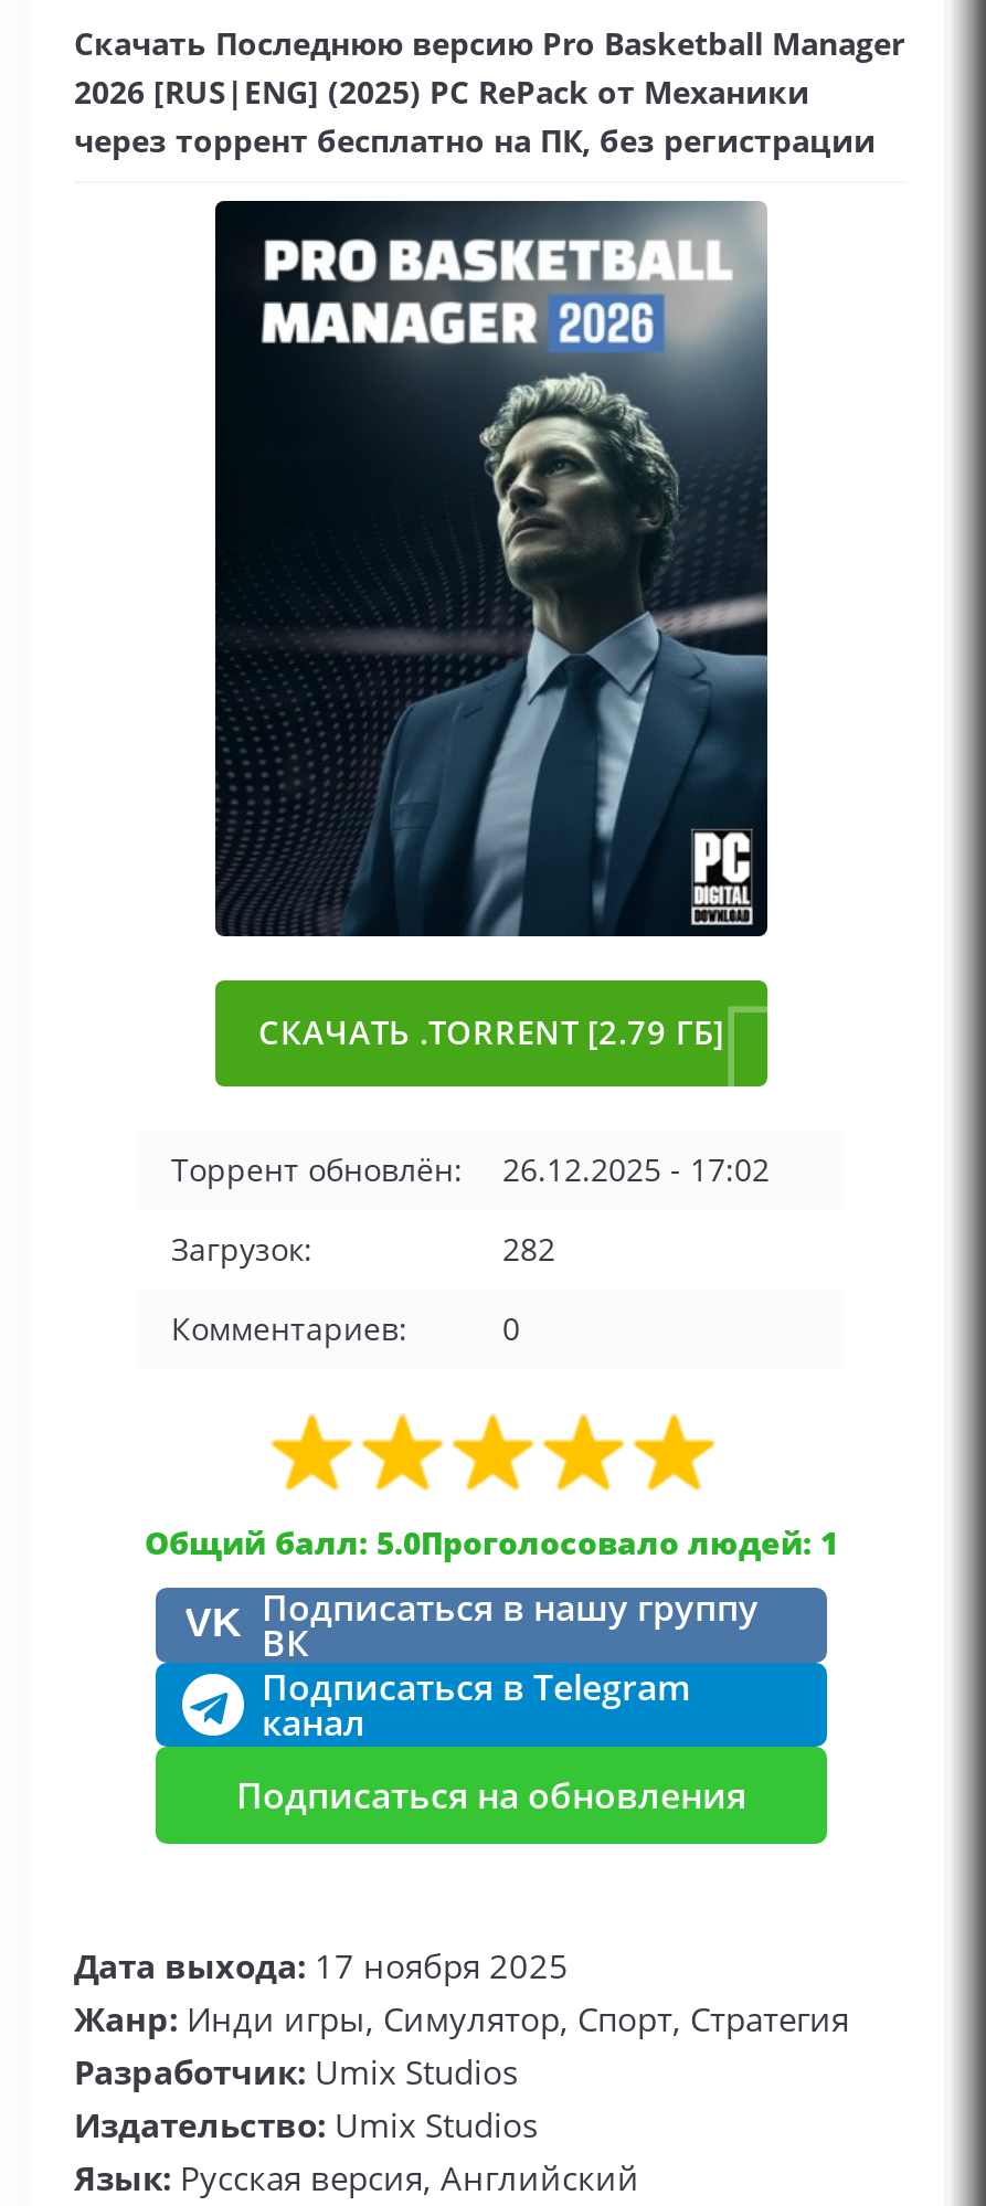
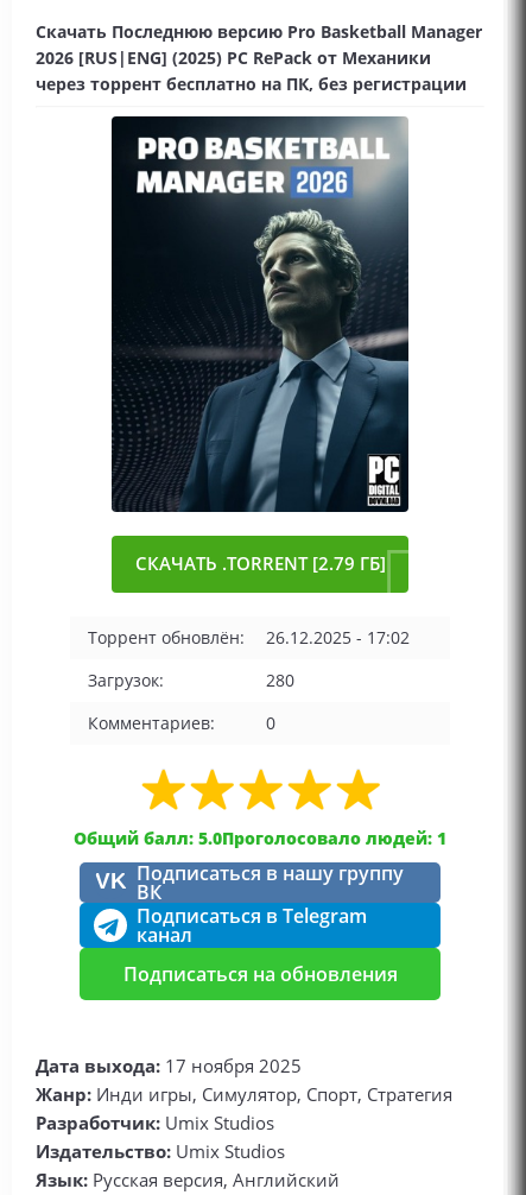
- 282
+ 280
